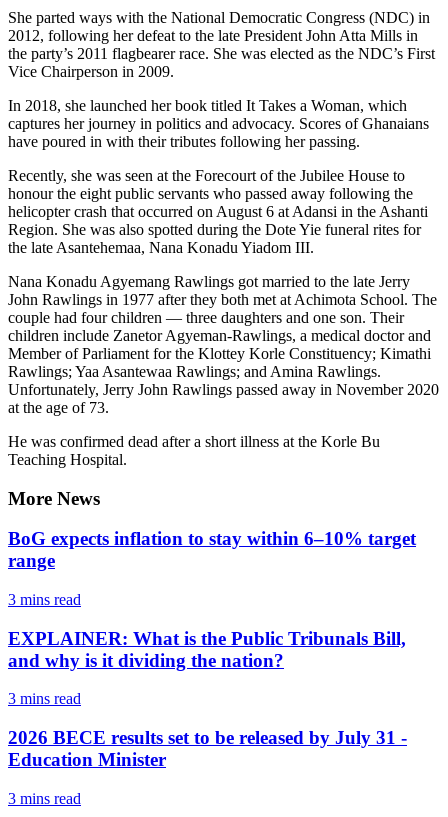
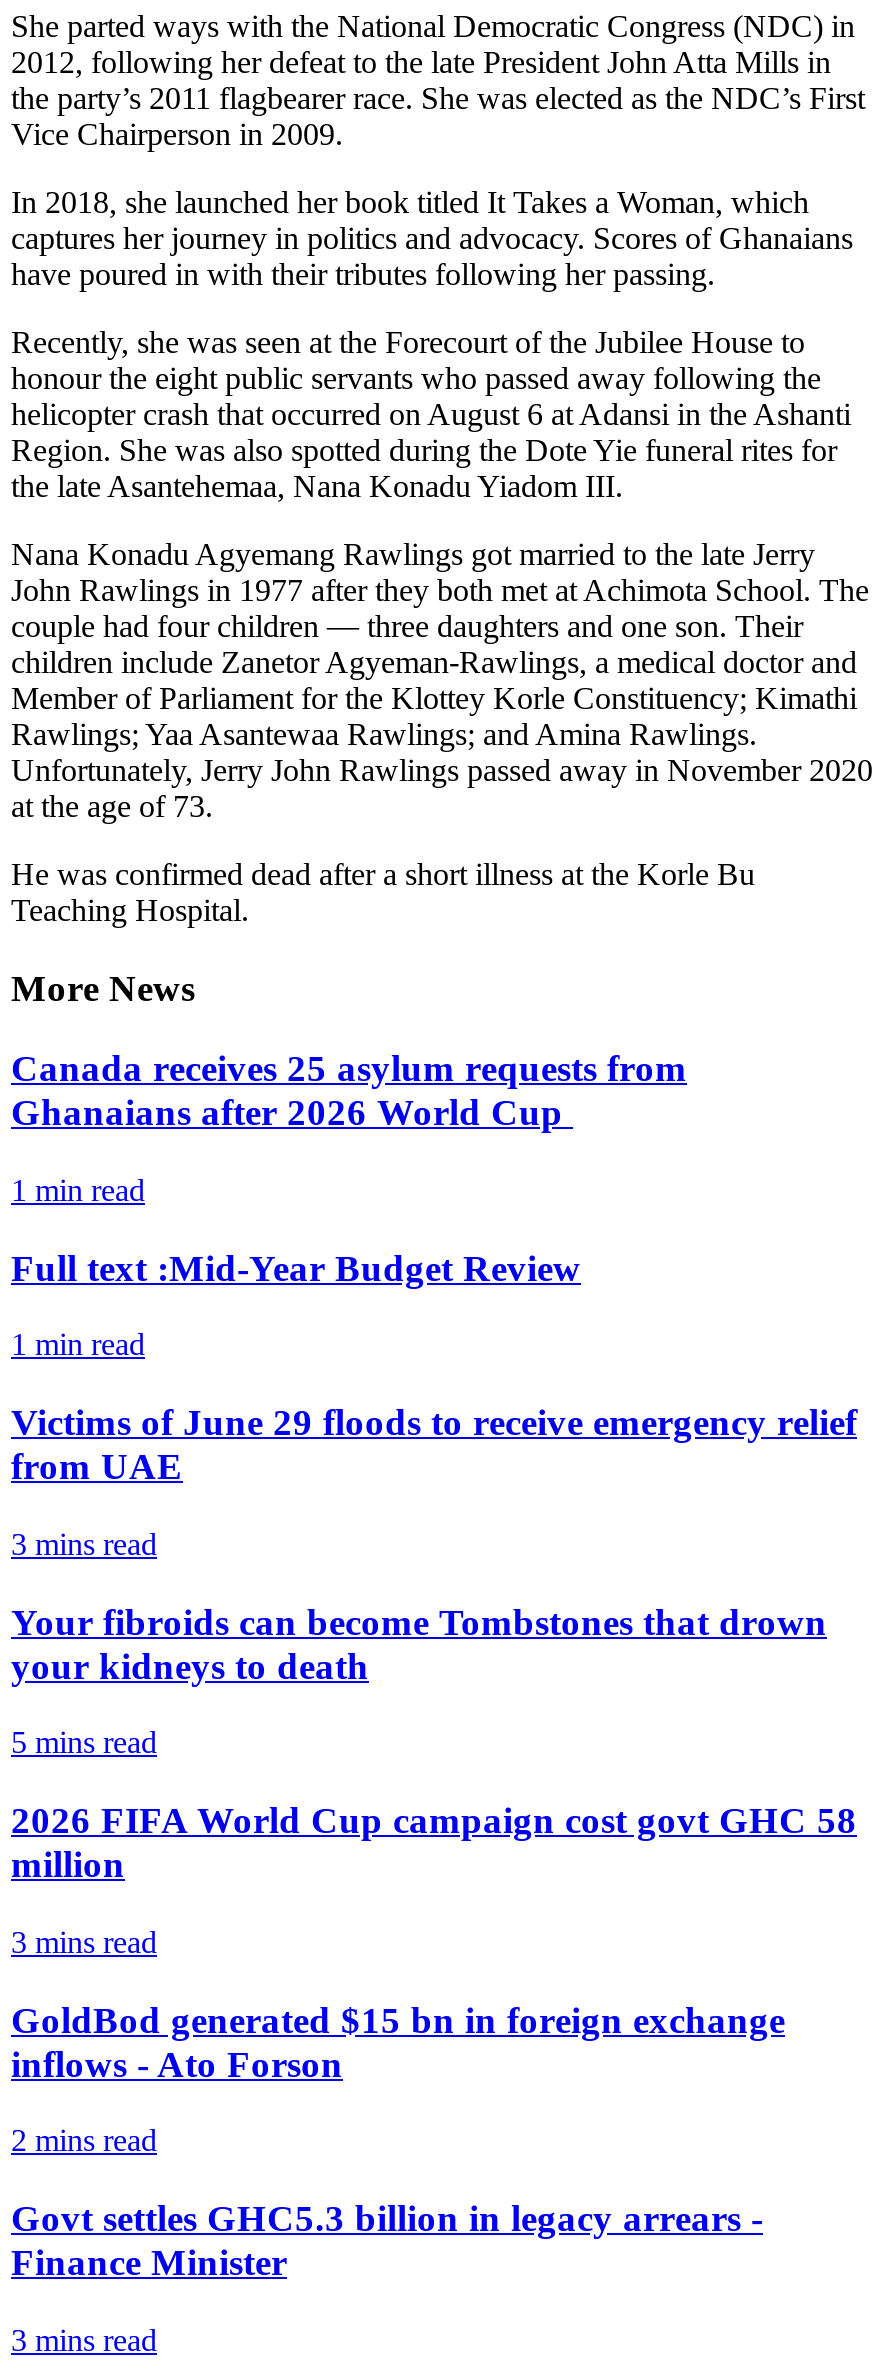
- BoG expects inflation to stay within 6–10% target
- range
+ Canada receives 25 asylum requests from
+ Ghanaians after 2026 World Cup
+ 1 min read
+ Full text :Mid-Year Budget Review
+ 1 min read
+ Victims of June 29 floods to receive emergency relief
+ from UAE

- EXPLAINER: What is the Public Tribunals Bill,
- and why is it dividing the nation?
+ Your fibroids can become Tombstones that drown
+ your kidneys to death
+ 5 mins read
+ 2026 FIFA World Cup campaign cost govt GHC 58
+ million

- 2026 BECE results set to be released by July 31 -
- Education Minister
+ GoldBod generated $15 bn in foreign exchange
+ inflows - Ato Forson
+ 2 mins read
+ Govt settles GHC5.3 billion in legacy arrears -
+ Finance Minister
